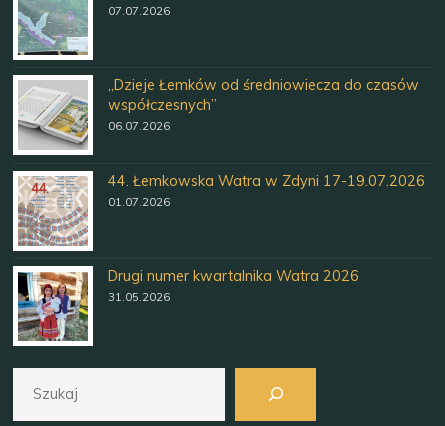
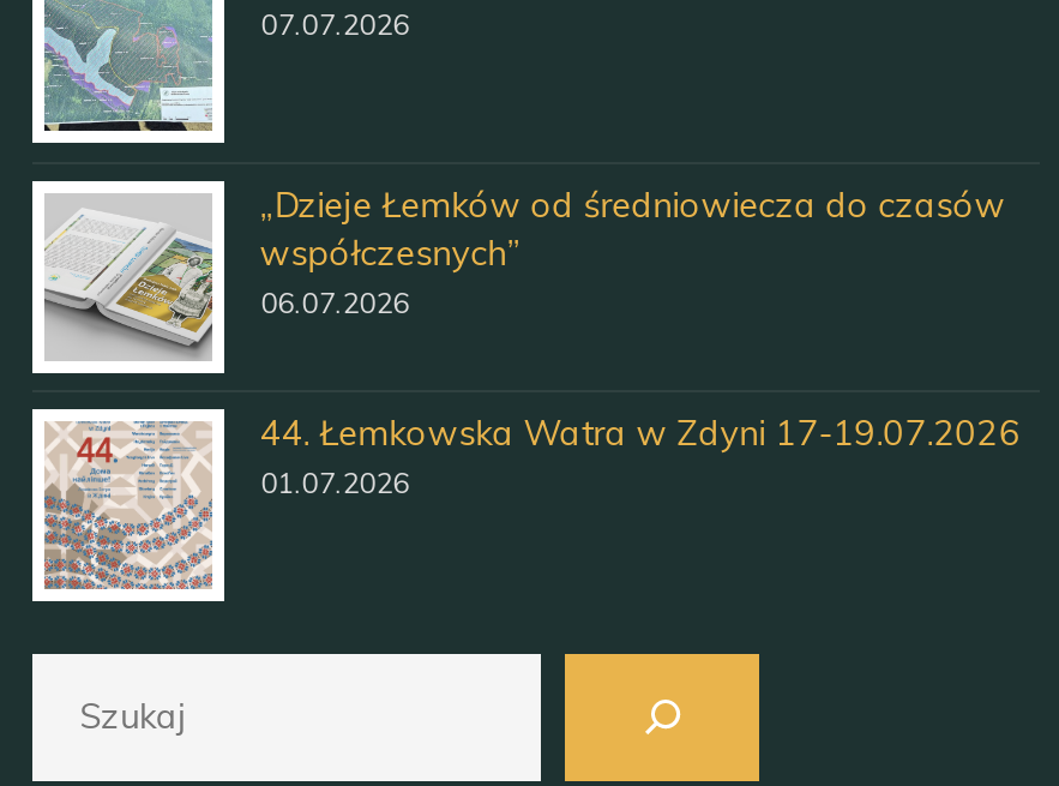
- [image]
- Drugi numer kwartalnika Watra 2026
- 31.05.2026
